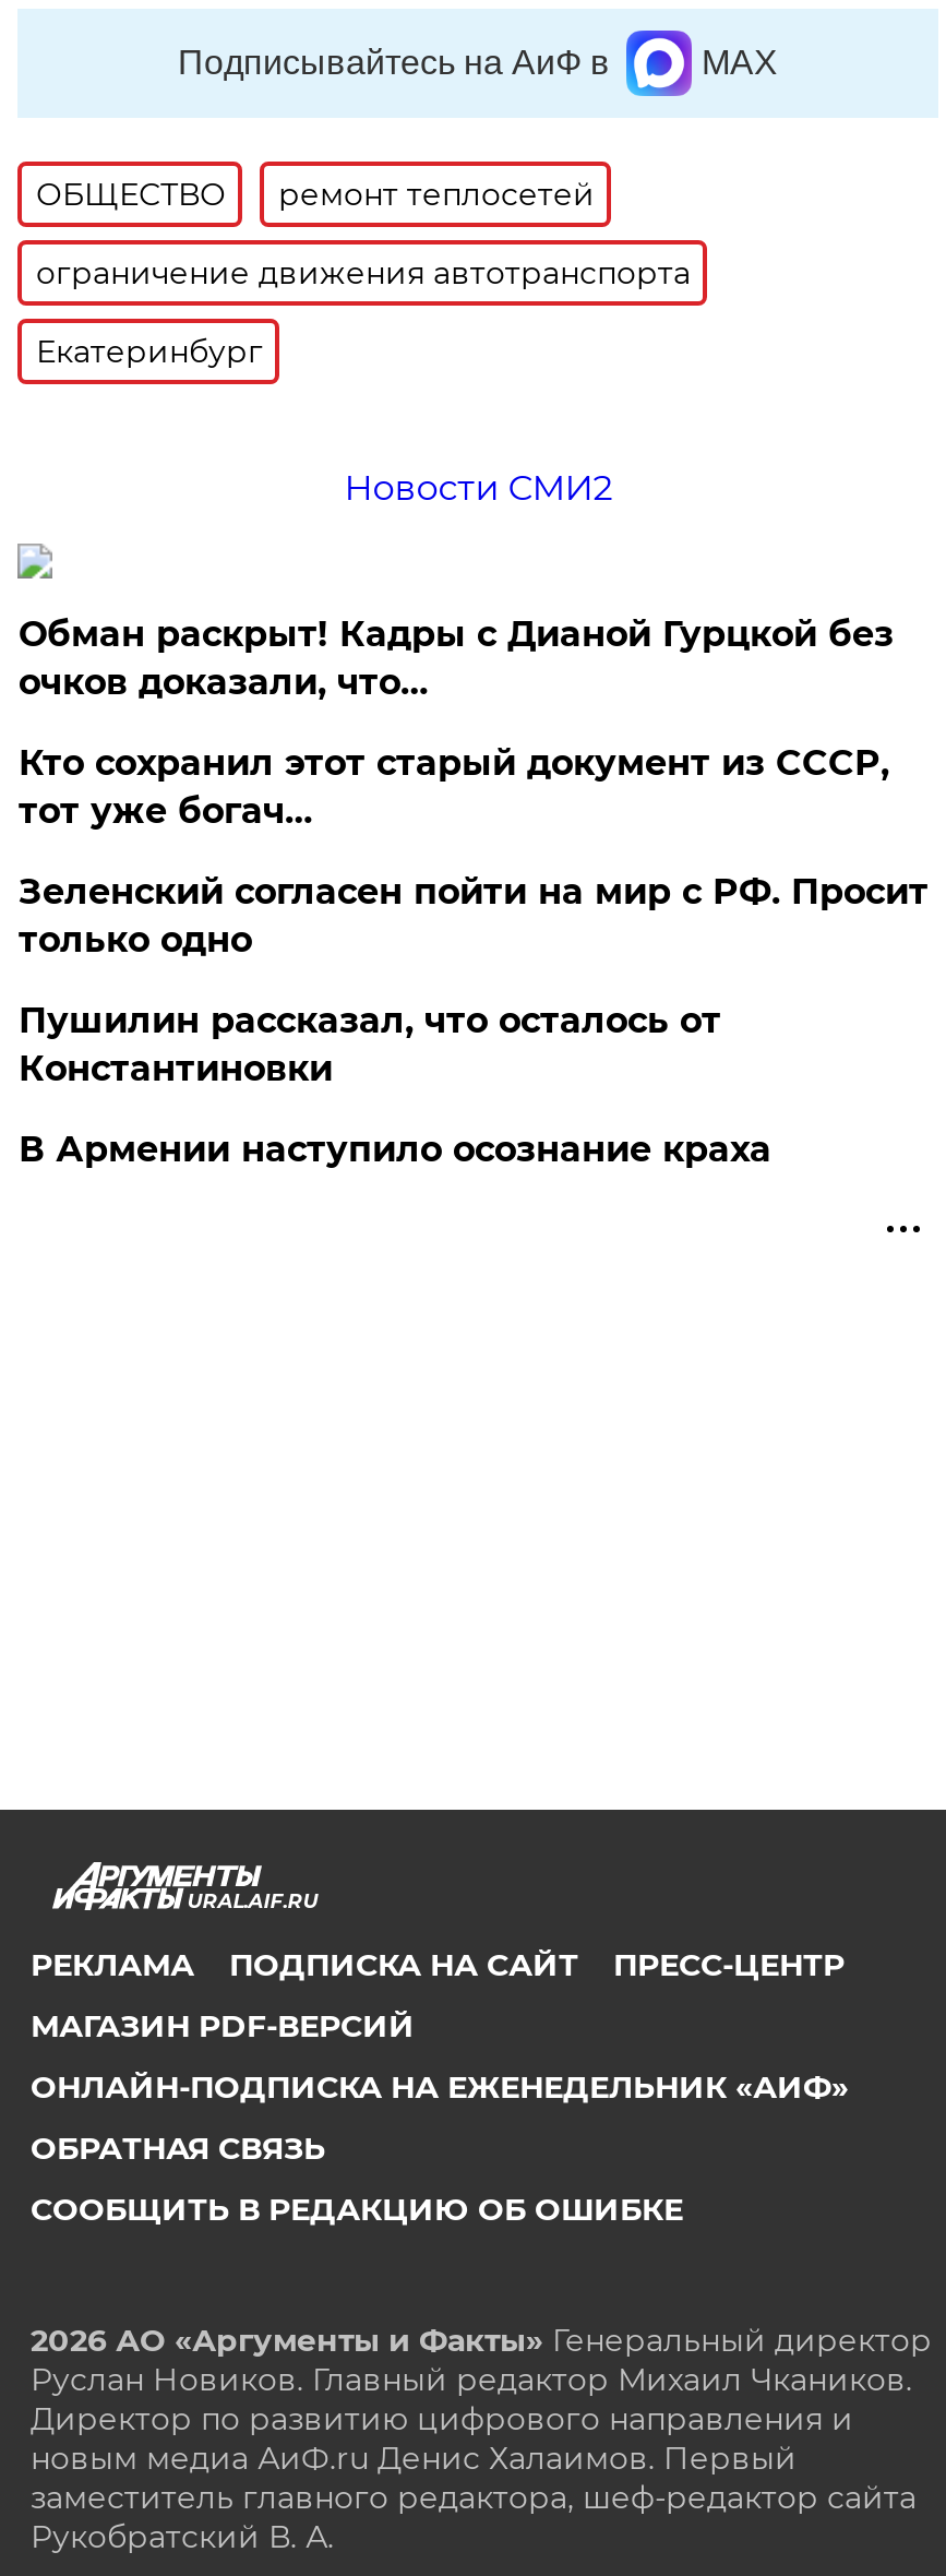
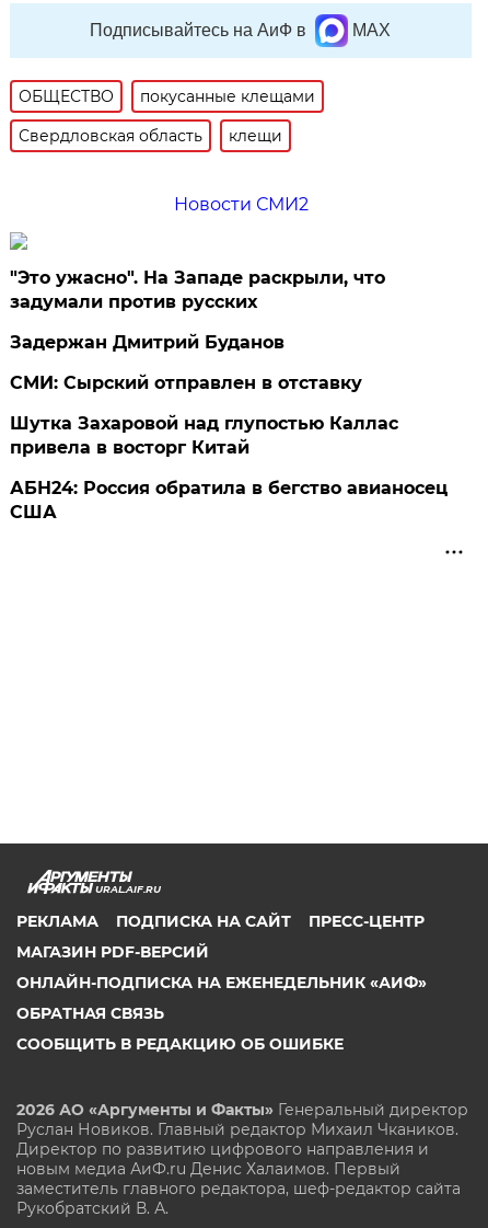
- ремонт теплосетей
- ограничение движения автотранспорта
- Екатеринбург
+ покусанные клещами
+ Свердловская область
+ клещи

- Обман раскрыт! Кадры с Дианой Гурцкой без
- очков доказали, что…
+ "Это ужасно". На Западе раскрыли, что
+ задумали против русских

- Кто сохранил этот старый документ из СССР,
- тот уже богач…
+ Задержан Дмитрий Буданов

- Зеленский согласен пойти на мир с РФ. Просит
- только одно
+ СМИ: Сырский отправлен в отставку

- Пушилин рассказал, что осталось от
- Константиновки
+ Шутка Захаровой над глупостью Каллас
+ привела в восторг Китай

- В Армении наступило осознание краха
+ АБН24: Россия обратила в бегство авианосец
+ США
